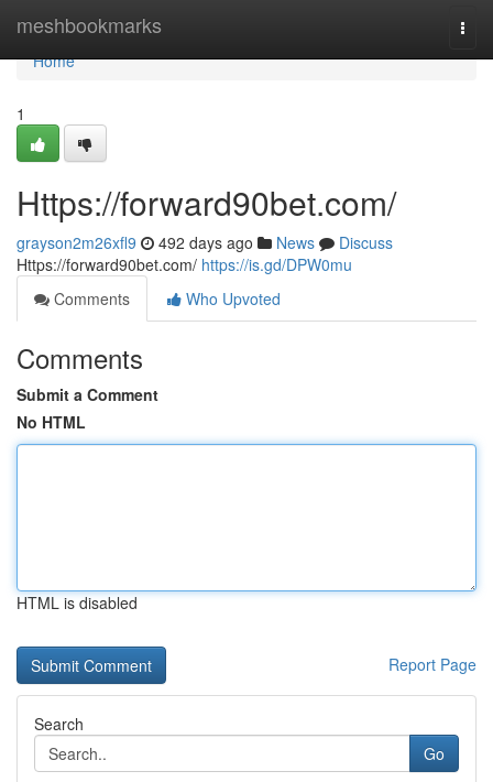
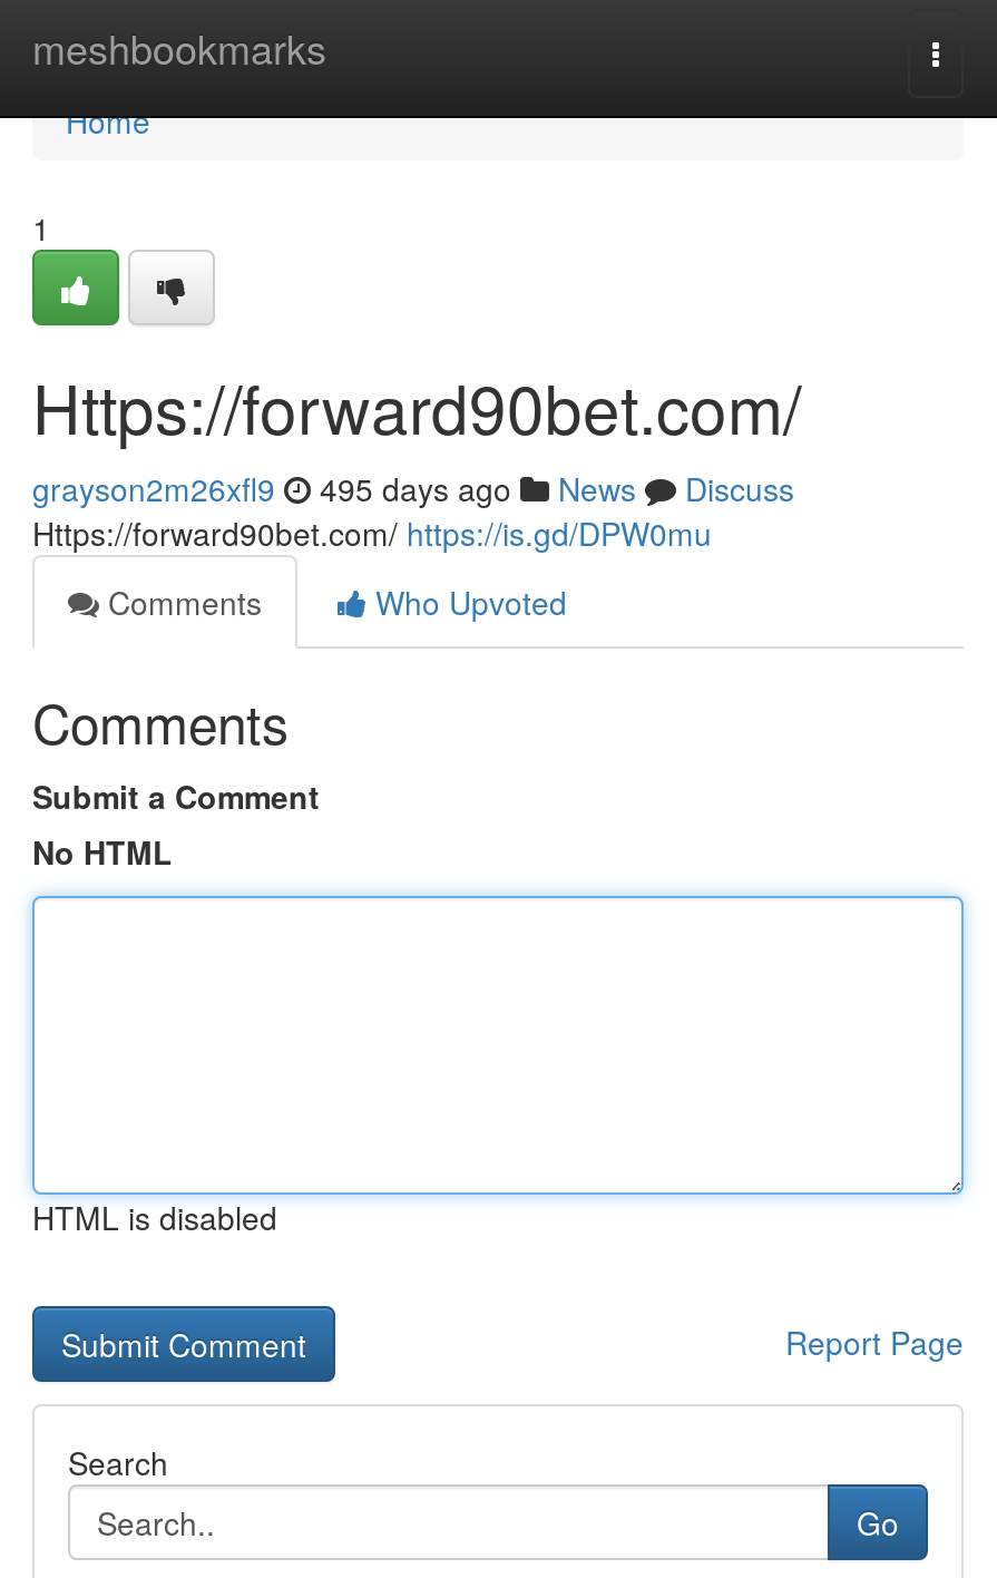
- grayson2m26xfl9 492 days ago News Discuss
+ grayson2m26xfl9 495 days ago News Discuss
